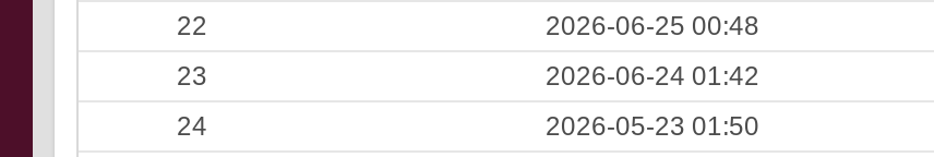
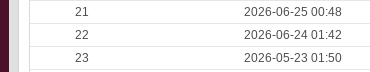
- 22
+ 21

- 23
+ 22

- 24
+ 23
